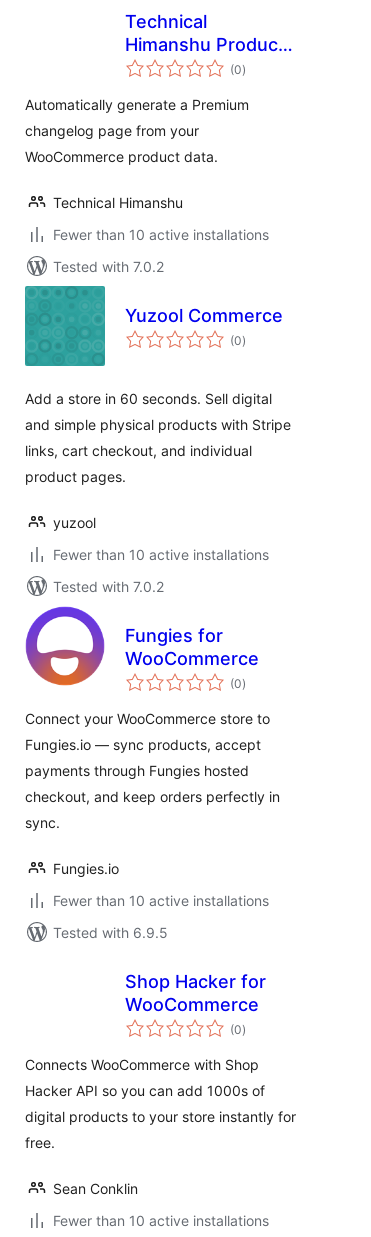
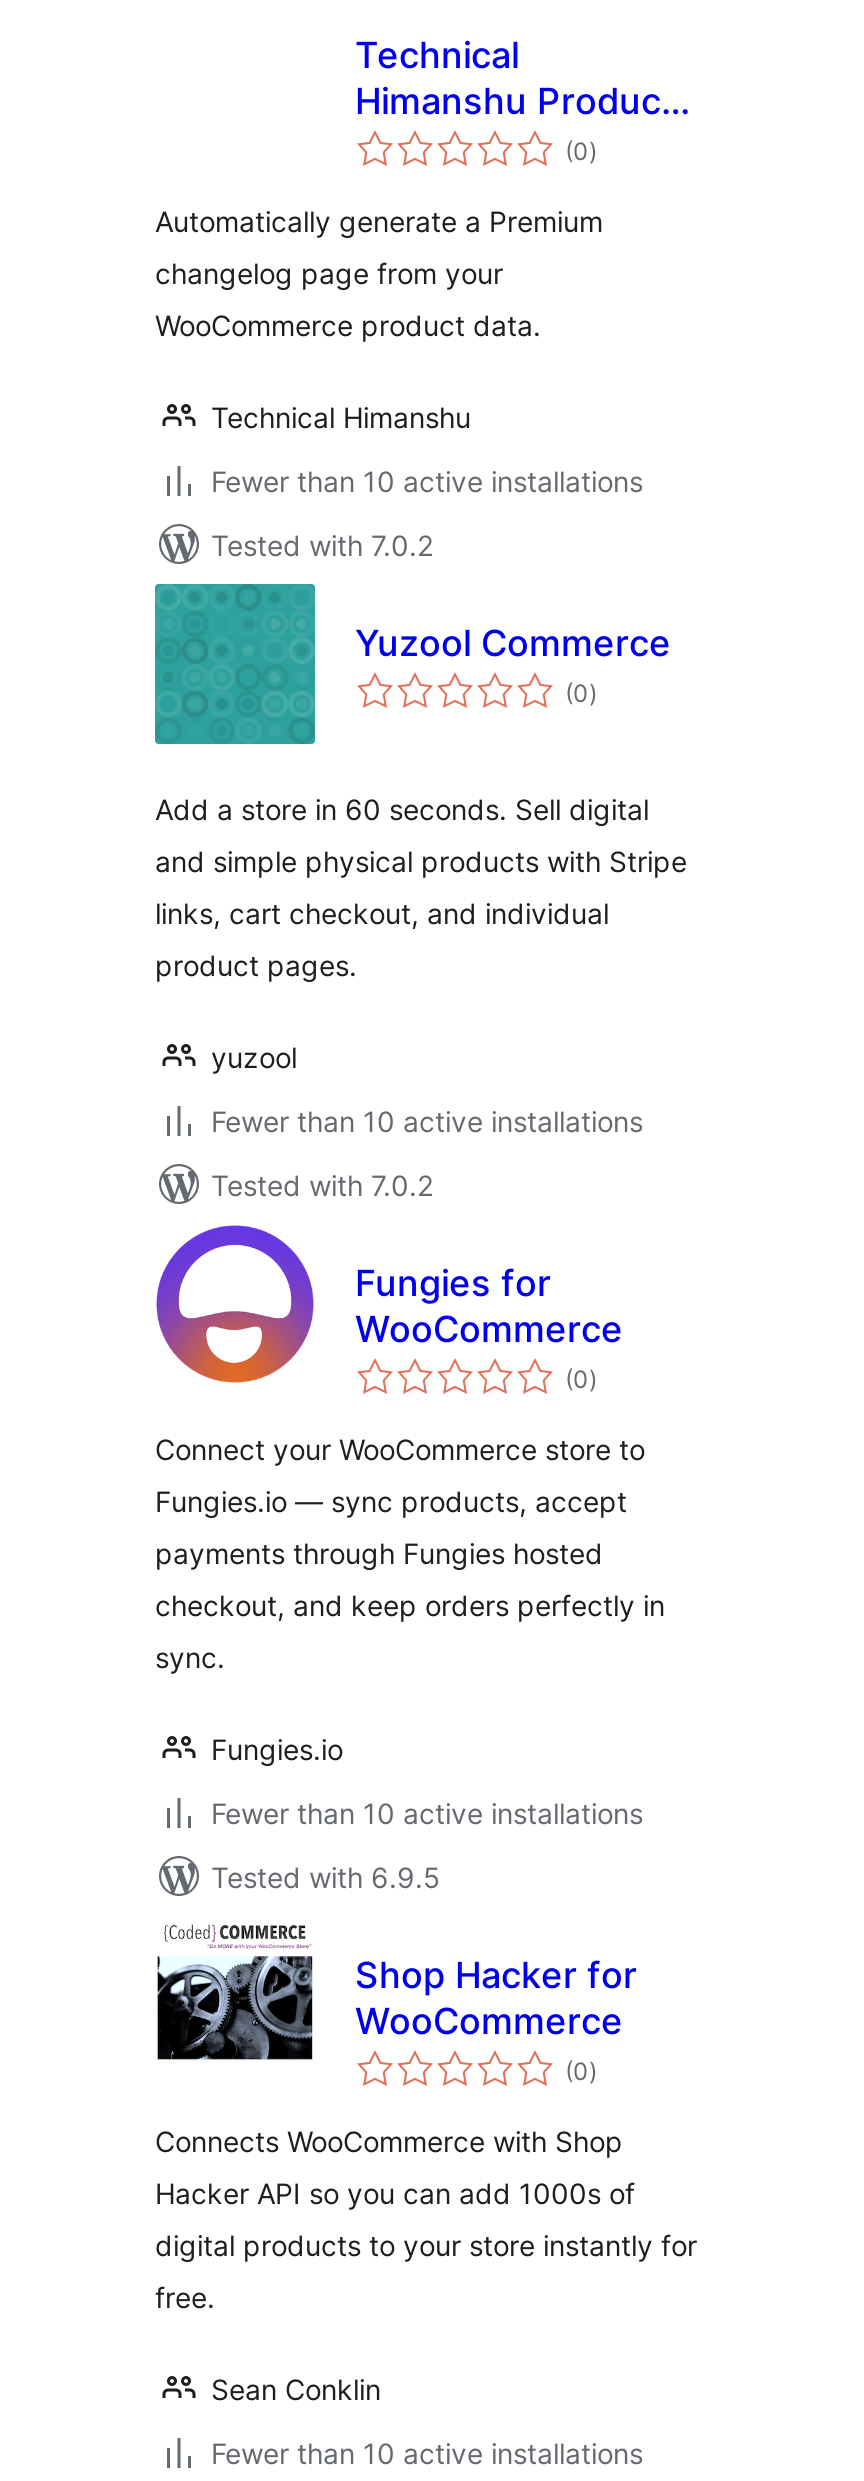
+ [image]
